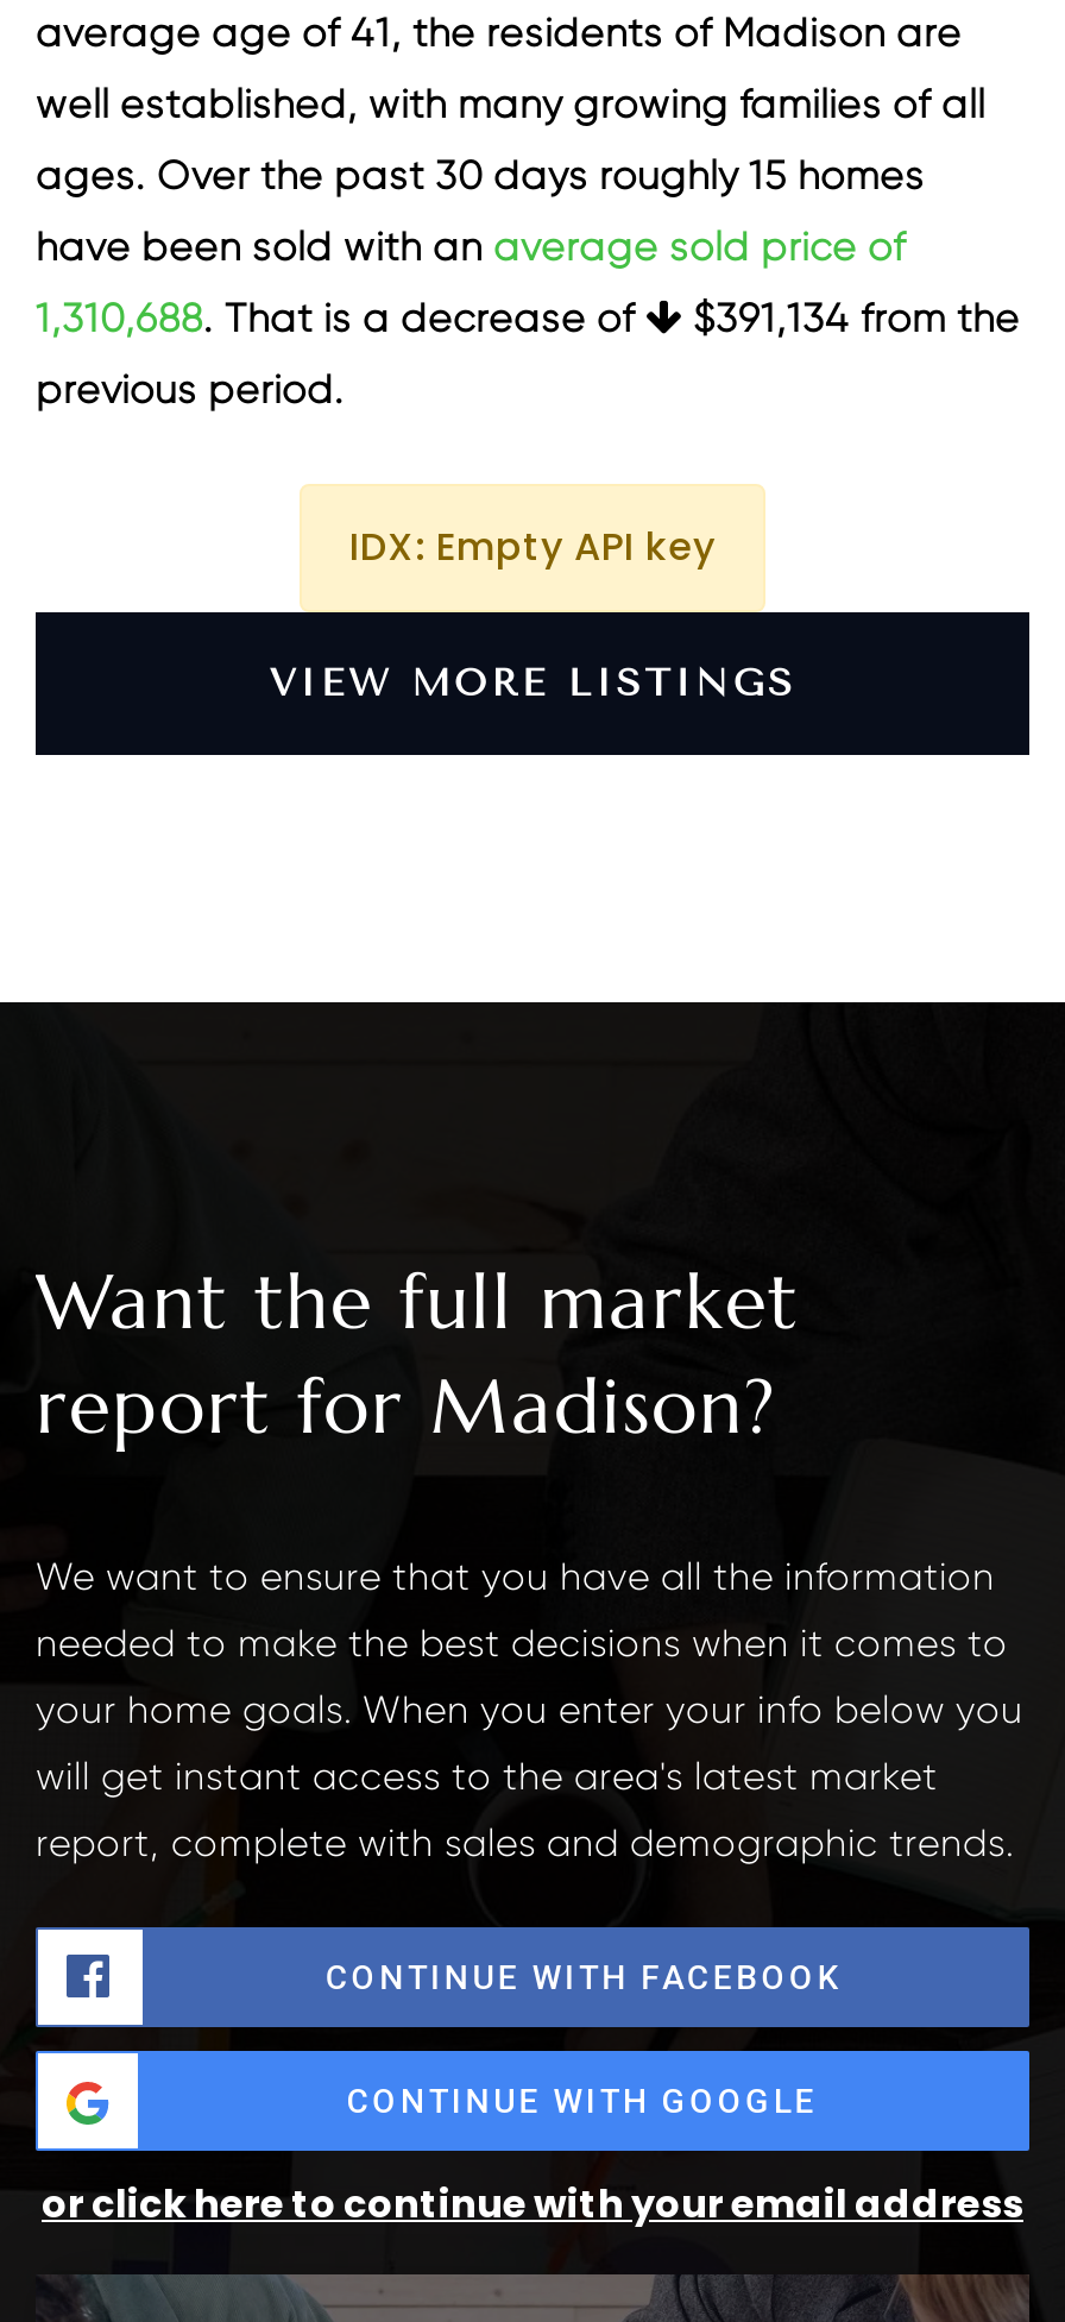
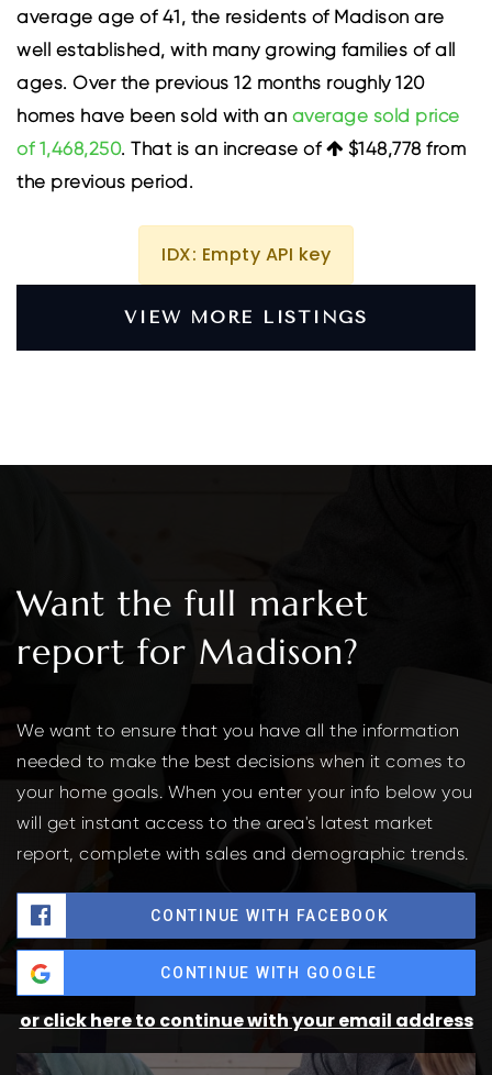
- ages. Over the past 30 days roughly 15 homes
+ ages. Over the previous 12 months roughly 120

- have been sold with an average sold price of
+ homes have been sold with an average sold price

- 1,310,688. That is a decrease of
- $391,134 from the
+ of 1,468,250. That is an increase of
+ $148,778 from

- previous period.
+ the previous period.
